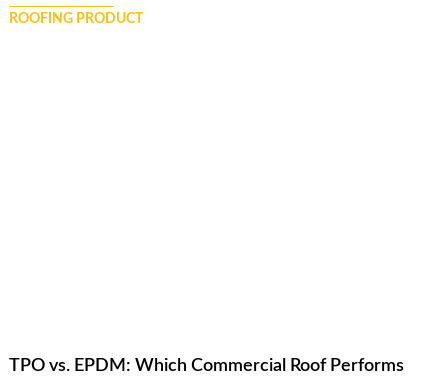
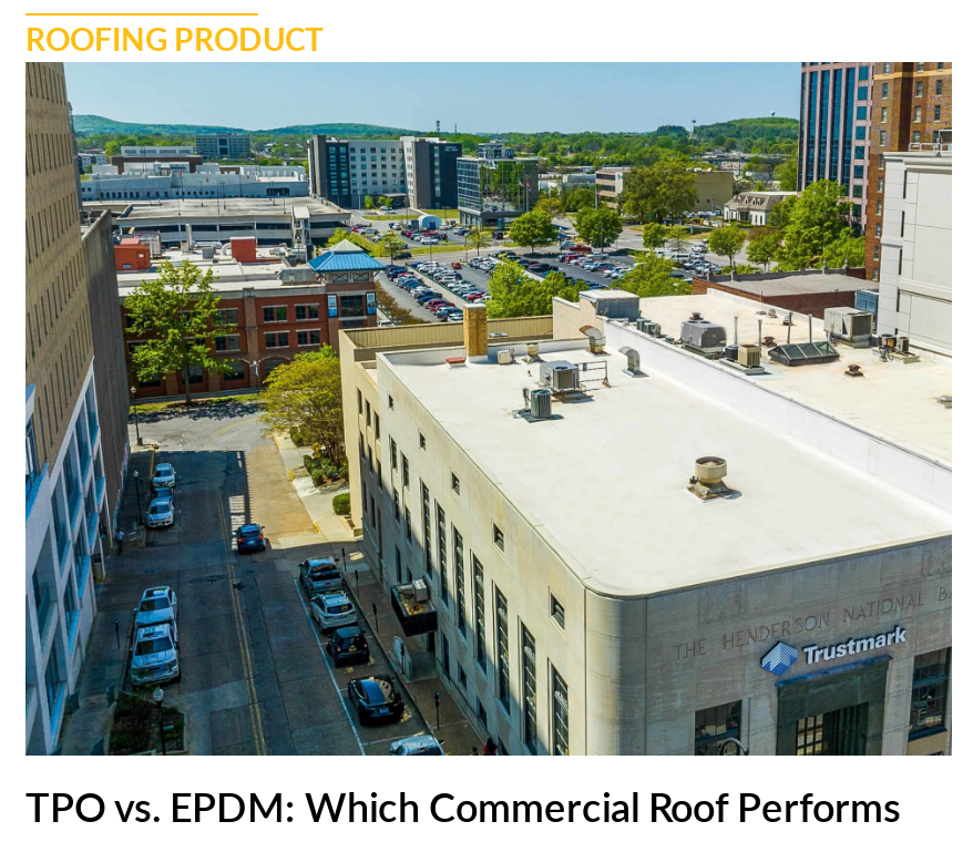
+ [image]
